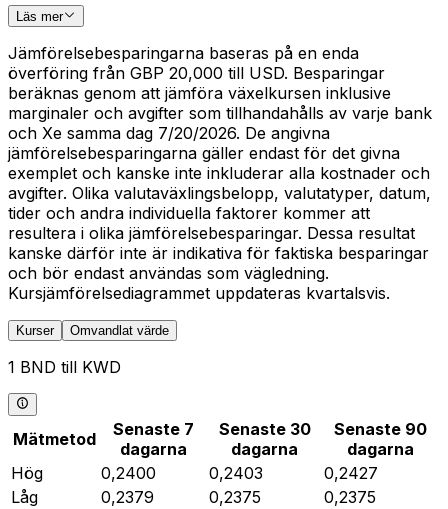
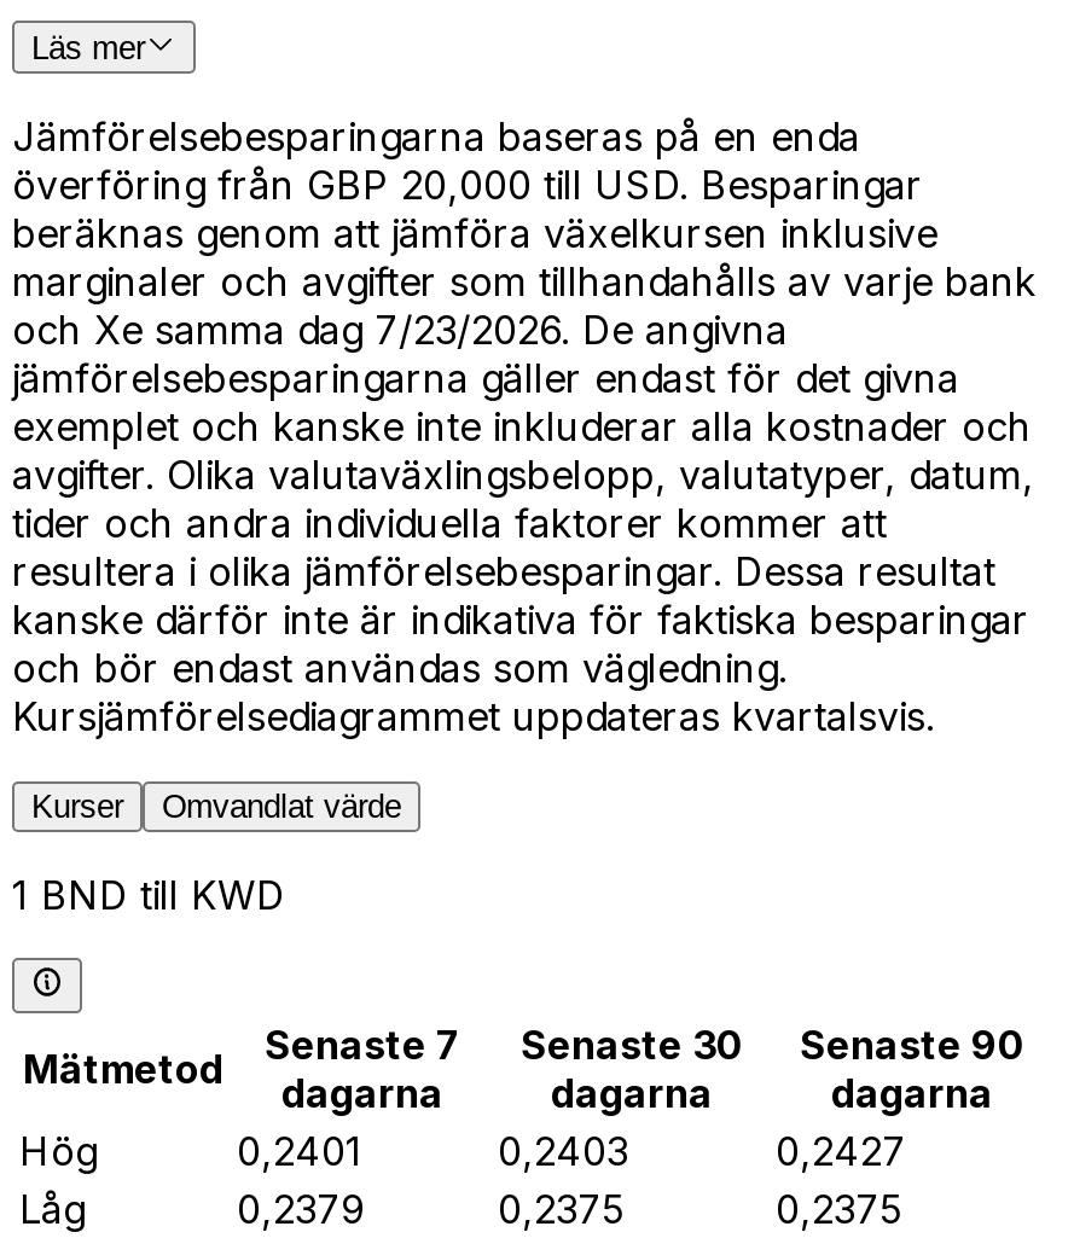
- och Xe samma dag 7/20/2026. De angivna
+ och Xe samma dag 7/23/2026. De angivna

- 0,2400
+ 0,2401
